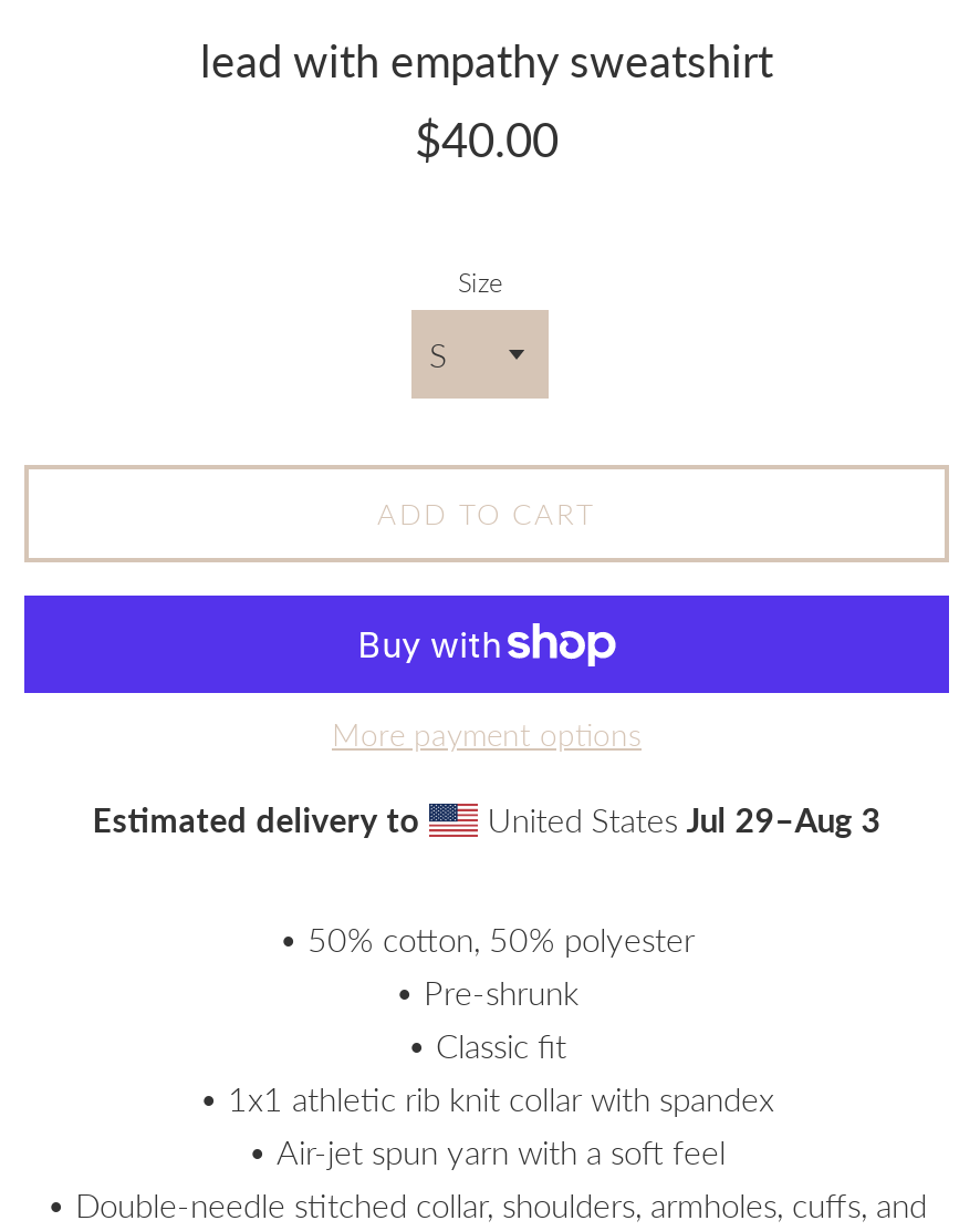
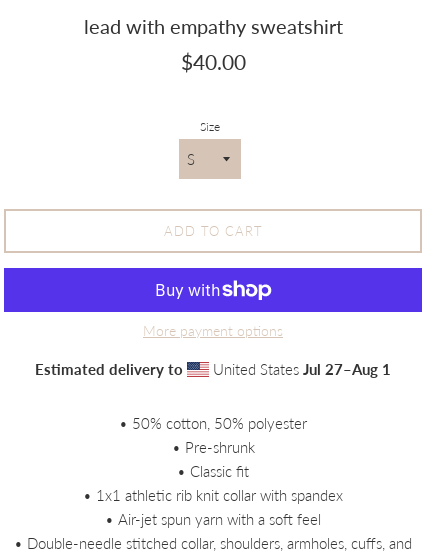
- United States Jul 29–Aug 3
+ United States Jul 27–Aug 1
